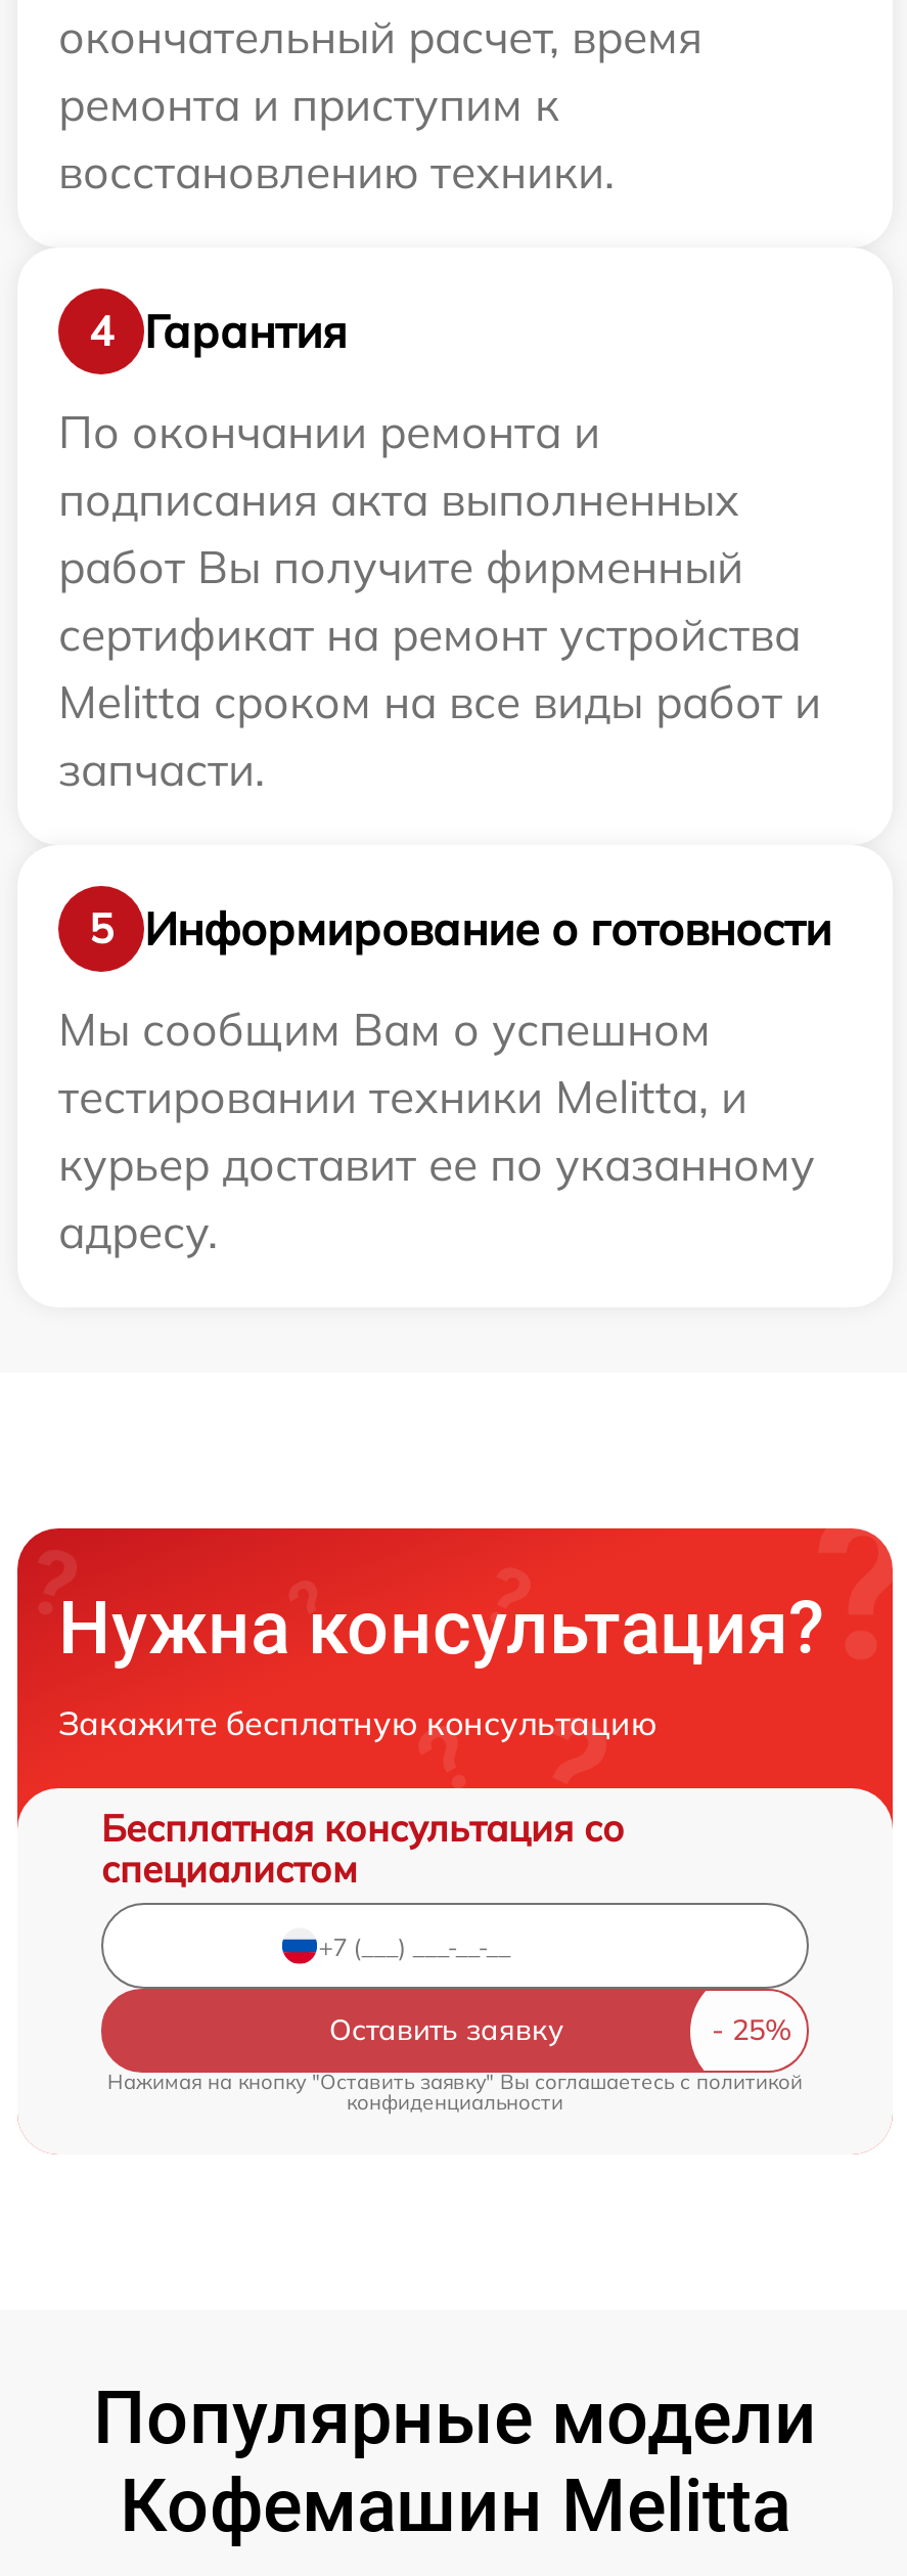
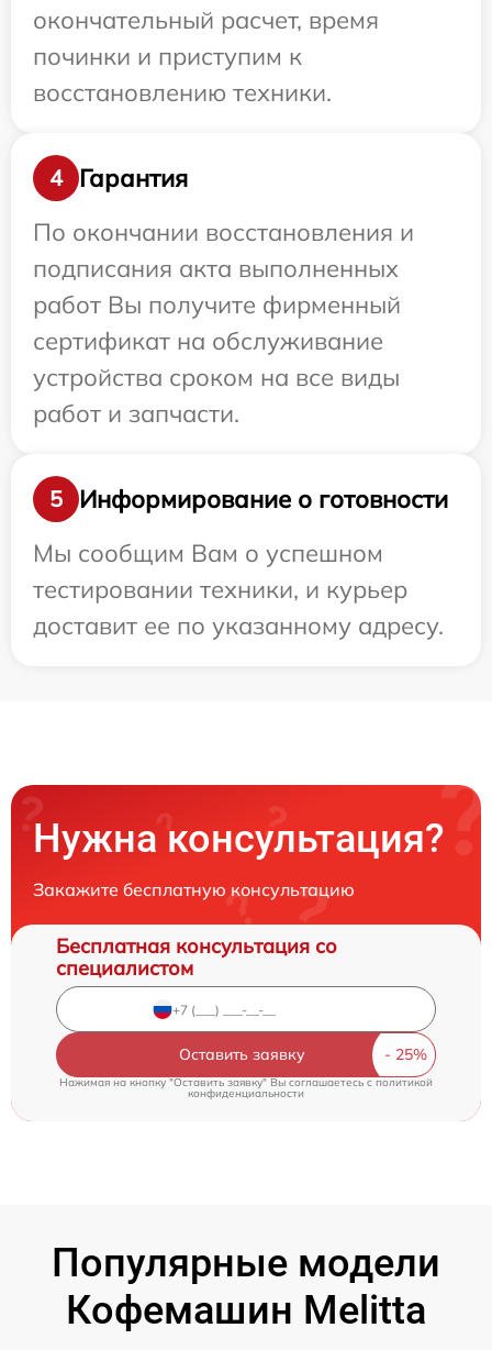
- ремонта и приступим к
+ починки и приступим к

- По окончании ремонта и
+ По окончании восстановления и

- сертификат на ремонт устройства
- Melitta сроком на все виды работ и
- запчасти.
+ сертификат на обслуживание
+ устройства сроком на все виды
+ работ и запчасти.

- тестировании техники Melitta, и
- курьер доставит ее по указанному
- адресу.
+ тестировании техники, и курьер
+ доставит ее по указанному адресу.
